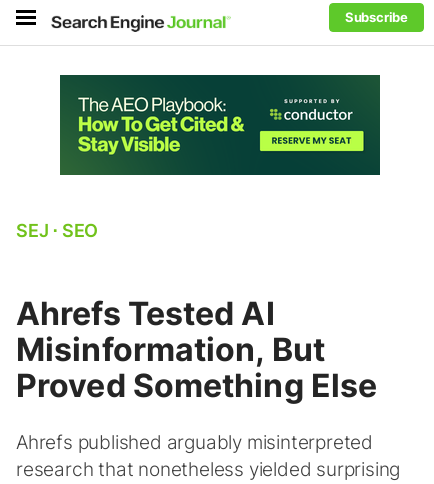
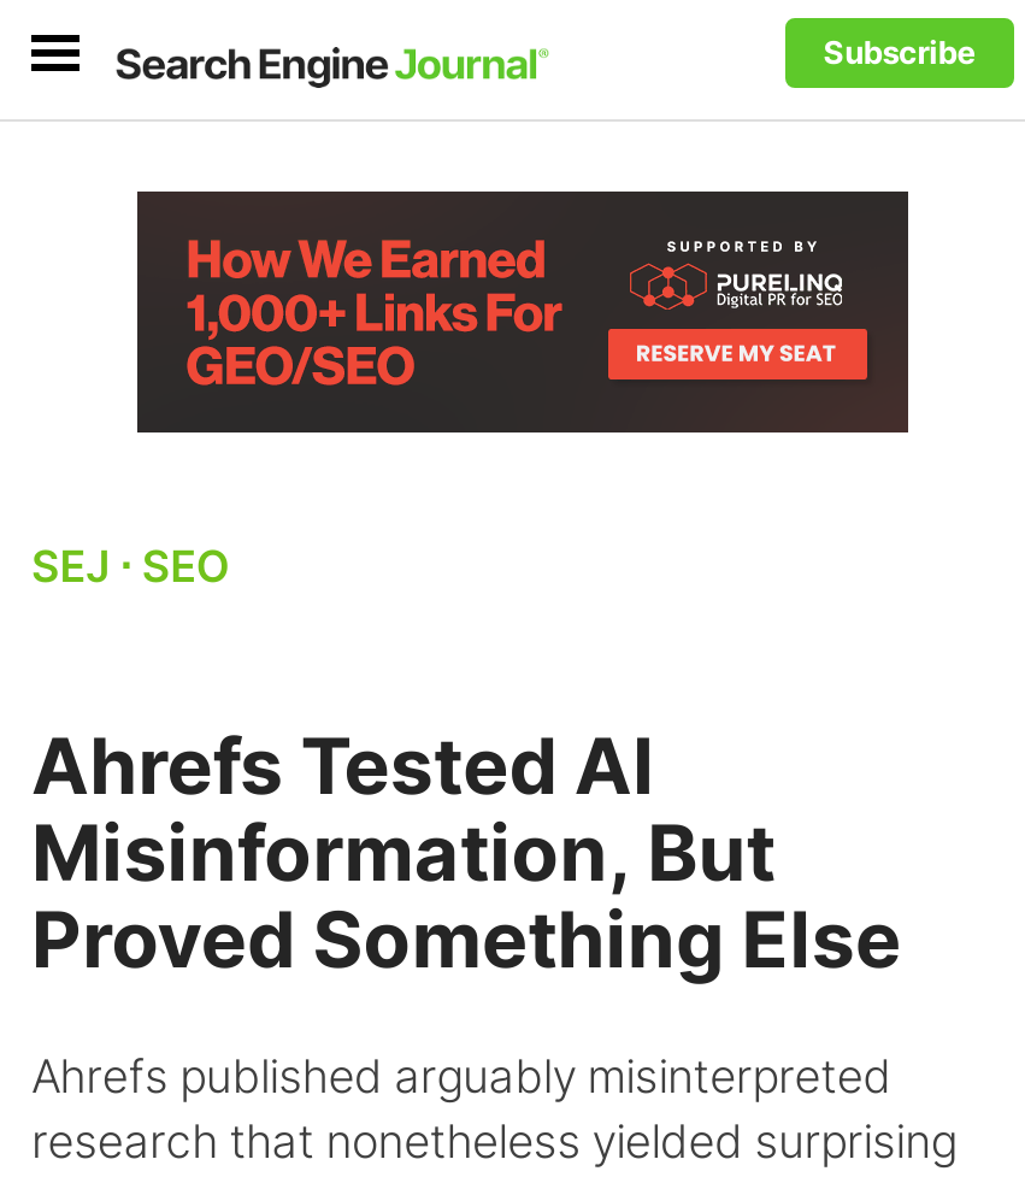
- [image]
+ [image]
